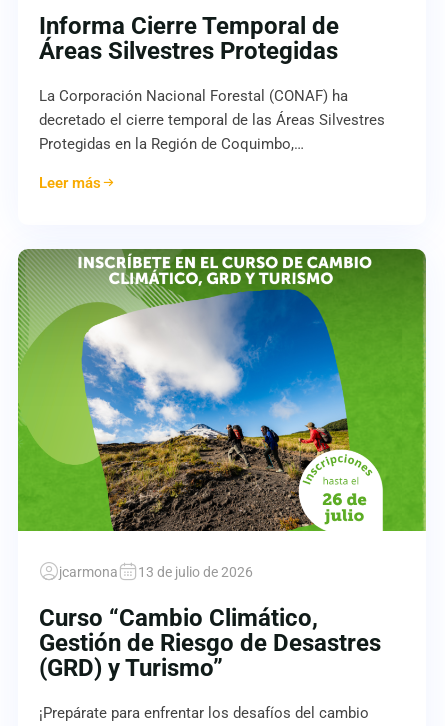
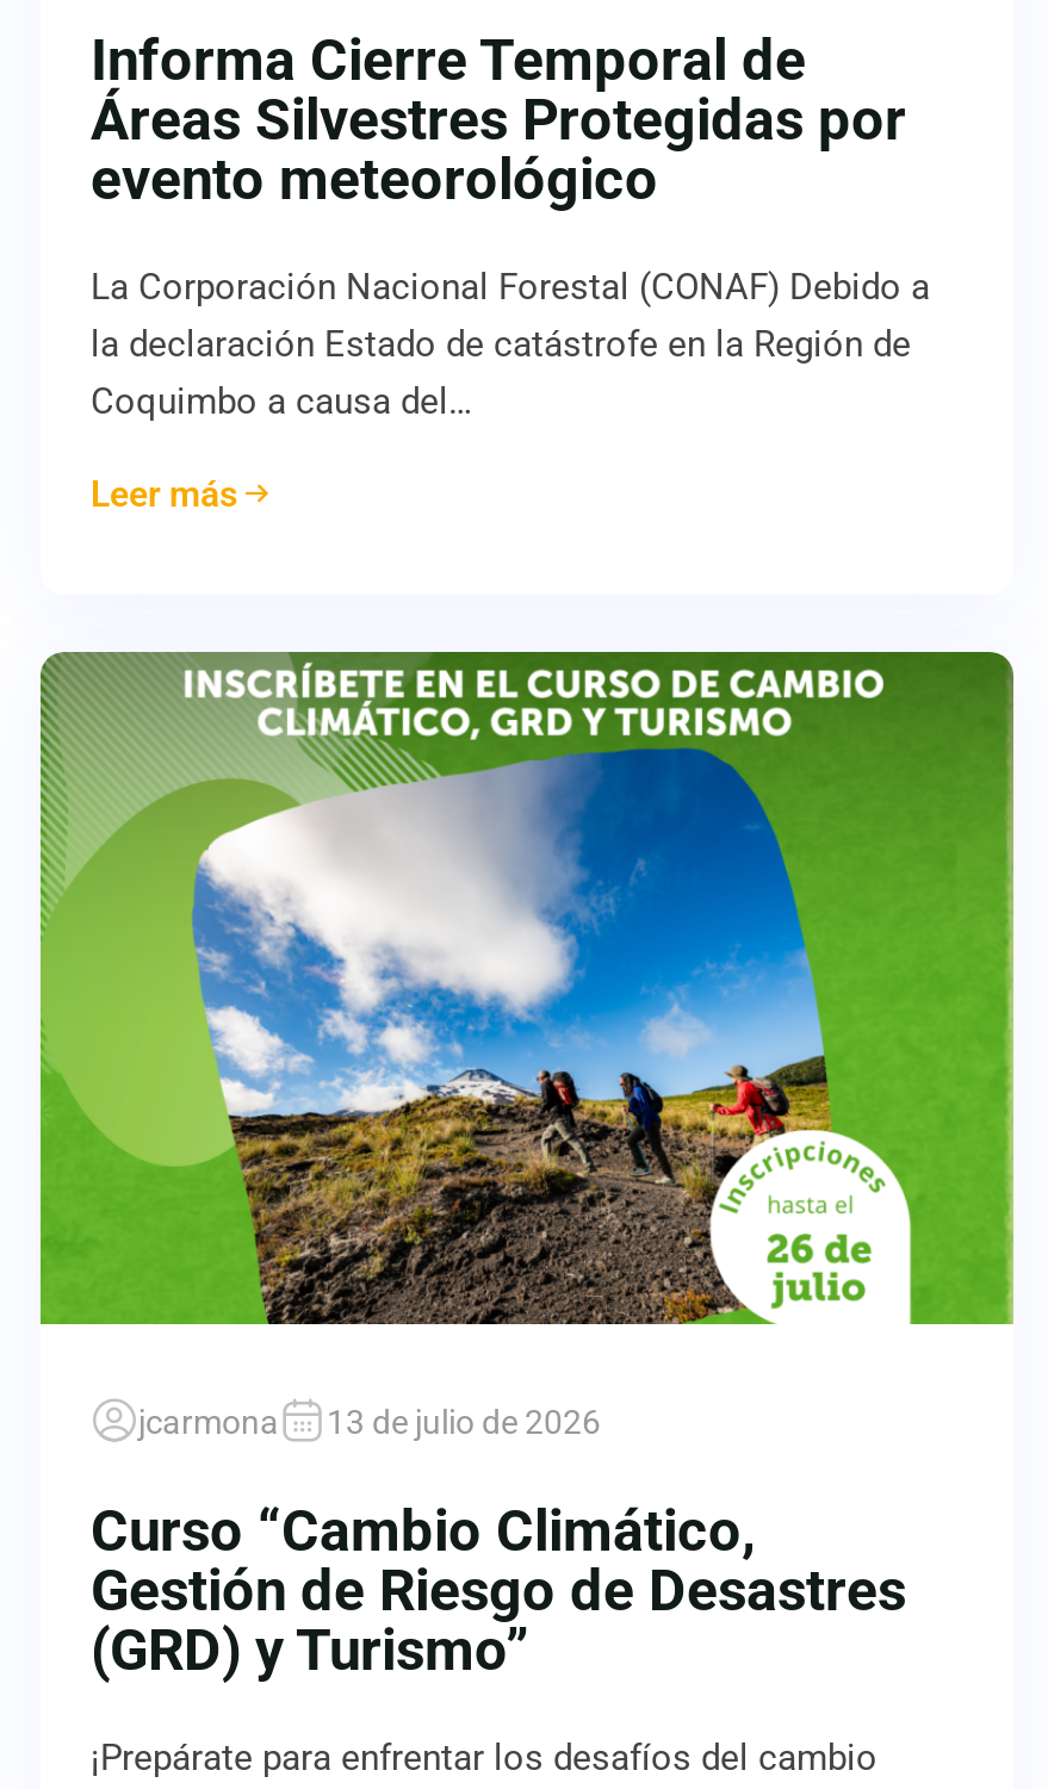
- Áreas Silvestres Protegidas
+ Áreas Silvestres Protegidas por
+ evento meteorológico

- La Corporación Nacional Forestal (CONAF) ha
- decretado el cierre temporal de las Áreas Silvestres
- Protegidas en la Región de Coquimbo,…
+ La Corporación Nacional Forestal (CONAF) Debido a
+ la declaración Estado de catástrofe en la Región de
+ Coquimbo a causa del…
